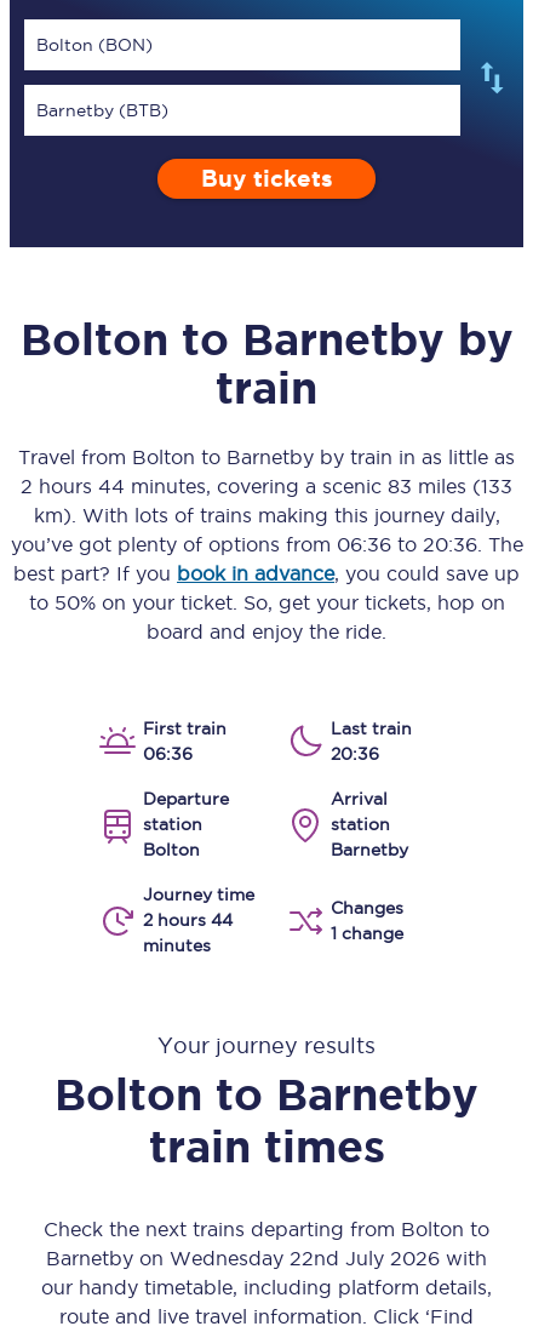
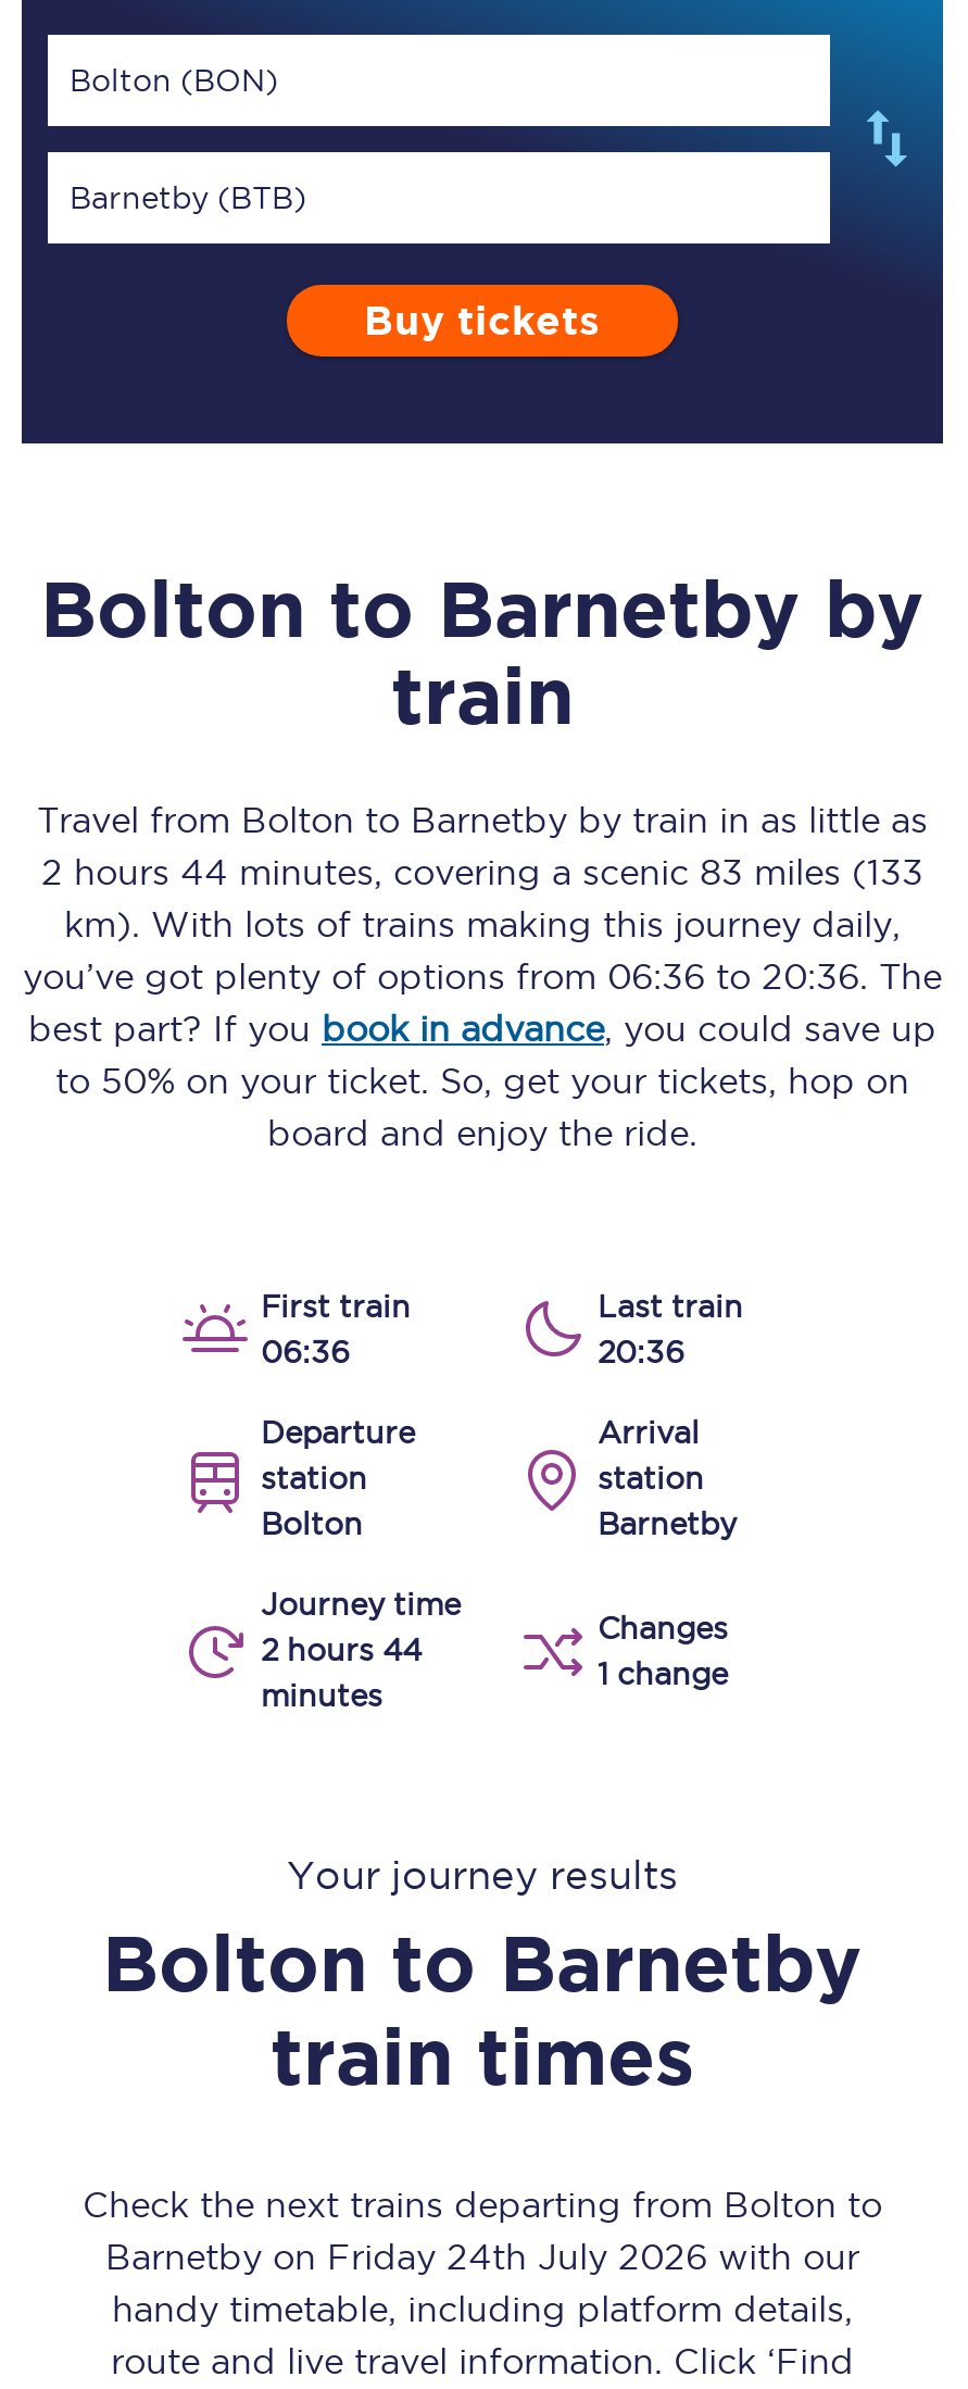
- Barnetby on Wednesday 22nd July 2026 with
- our handy timetable, including platform details,
+ Barnetby on Friday 24th July 2026 with our
+ handy timetable, including platform details,
